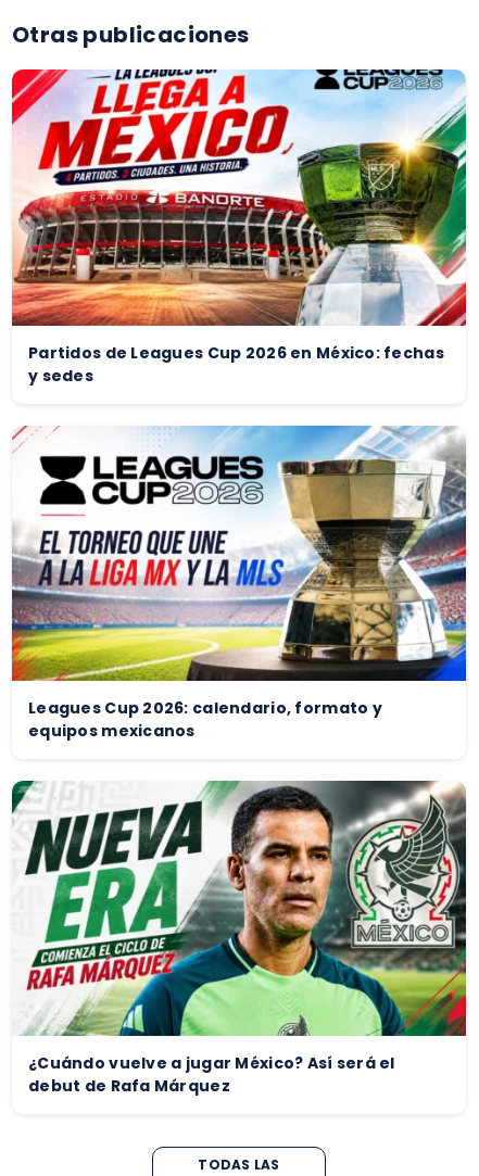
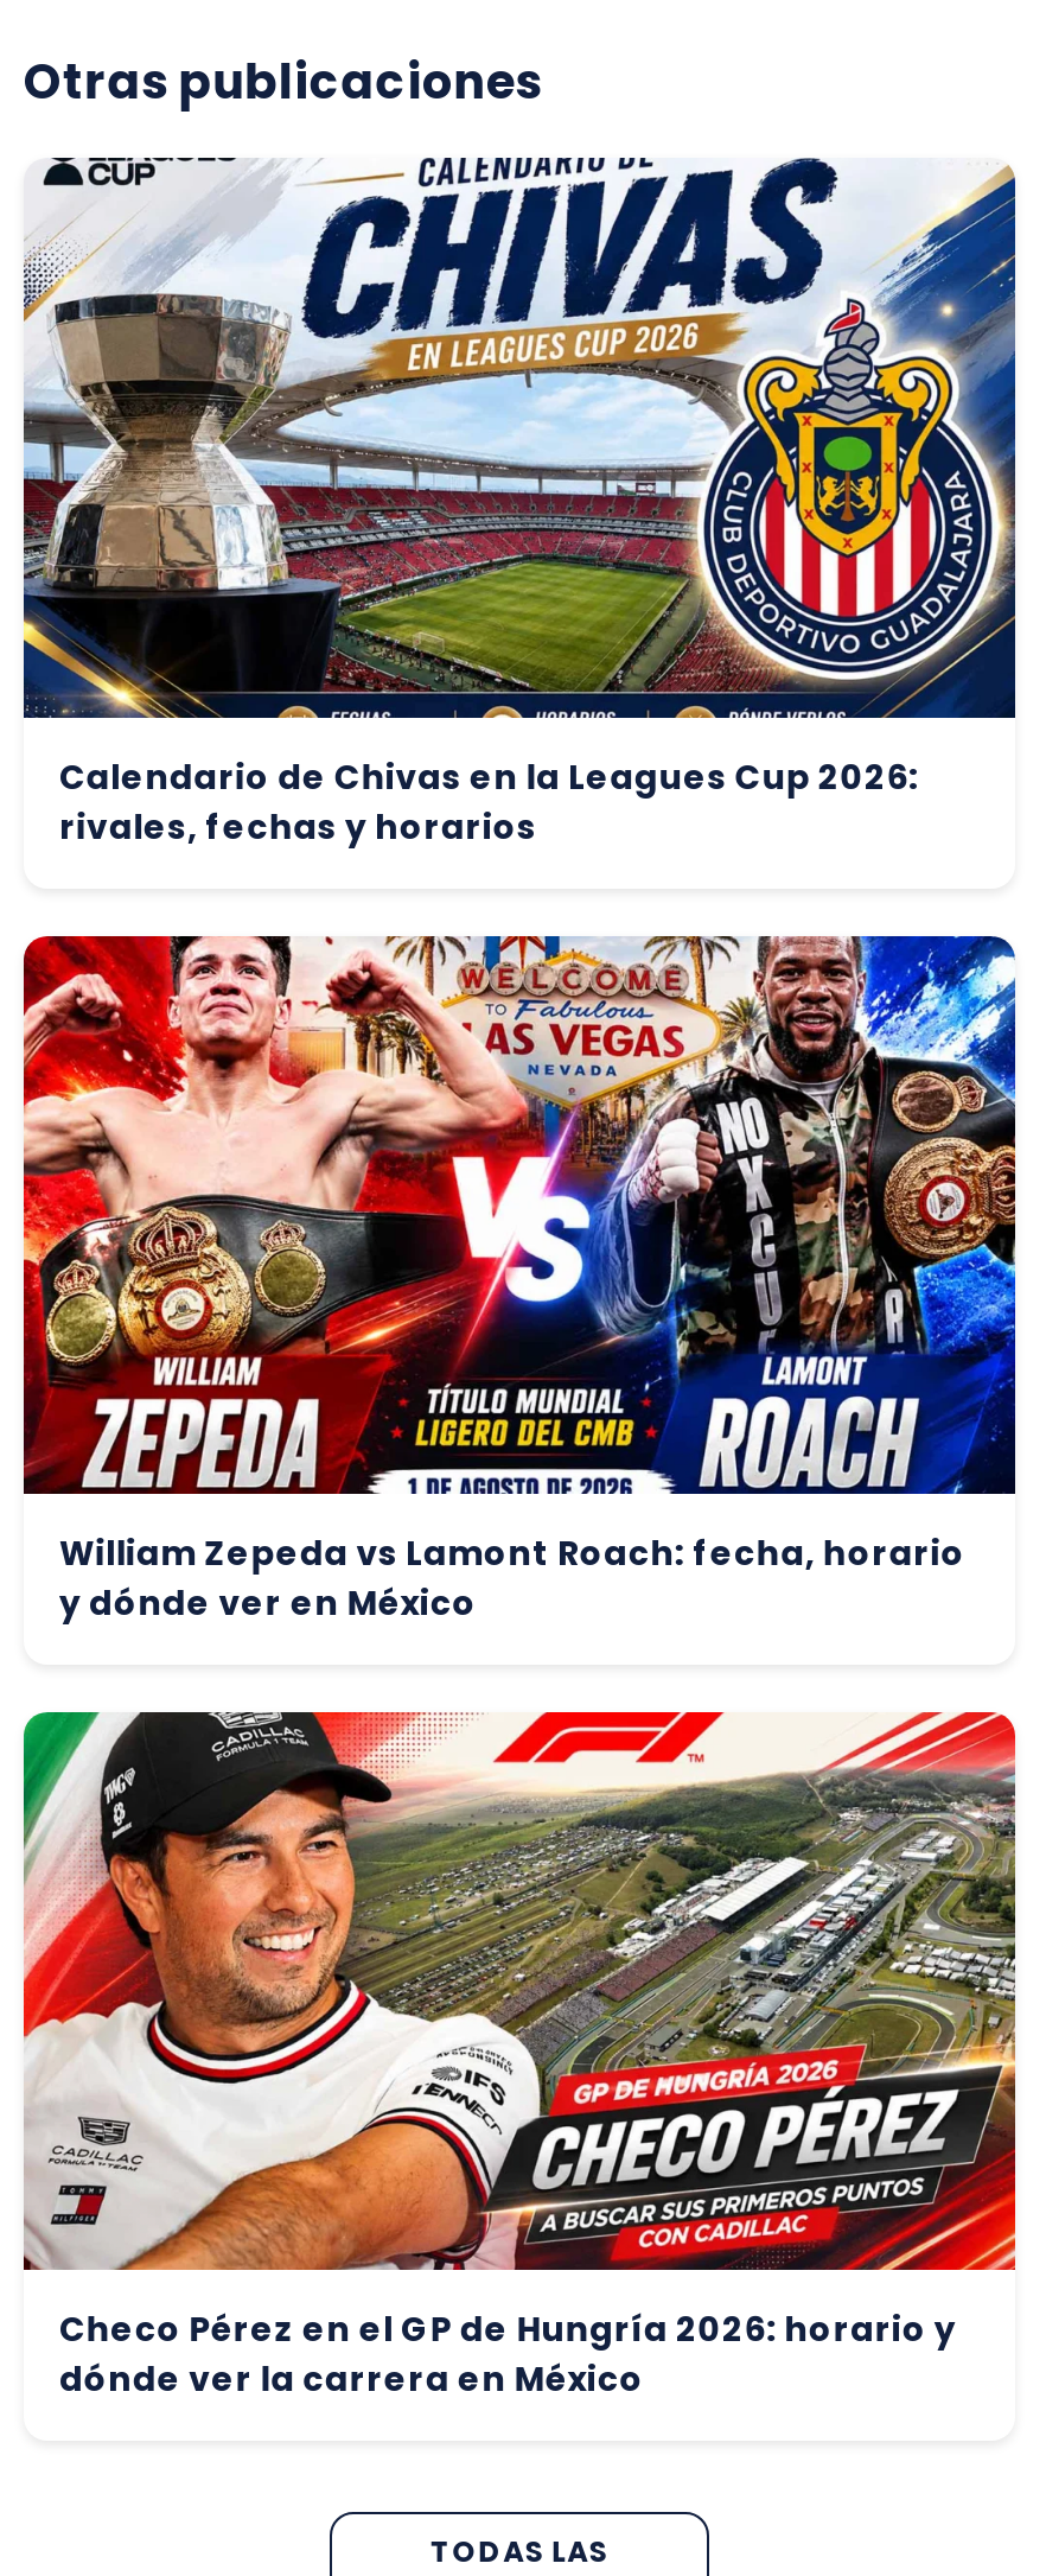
- [image]
- Partidos de Leagues Cup 2026 en México: fechas
- y sedes
+ [image]
+ Calendario de Chivas en la Leagues Cup 2026:
+ rivales, fechas y horarios

- [image]
- Leagues Cup 2026: calendario, formato y
- equipos mexicanos
+ [image]
+ William Zepeda vs Lamont Roach: fecha, horario
+ y dónde ver en México

- [image]
- ¿Cuándo vuelve a jugar México? Así será el
- debut de Rafa Márquez
+ [image]
+ Checo Pérez en el GP de Hungría 2026: horario y
+ dónde ver la carrera en México
